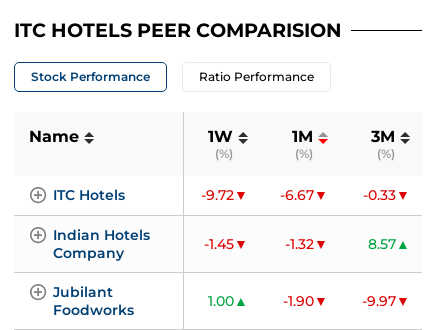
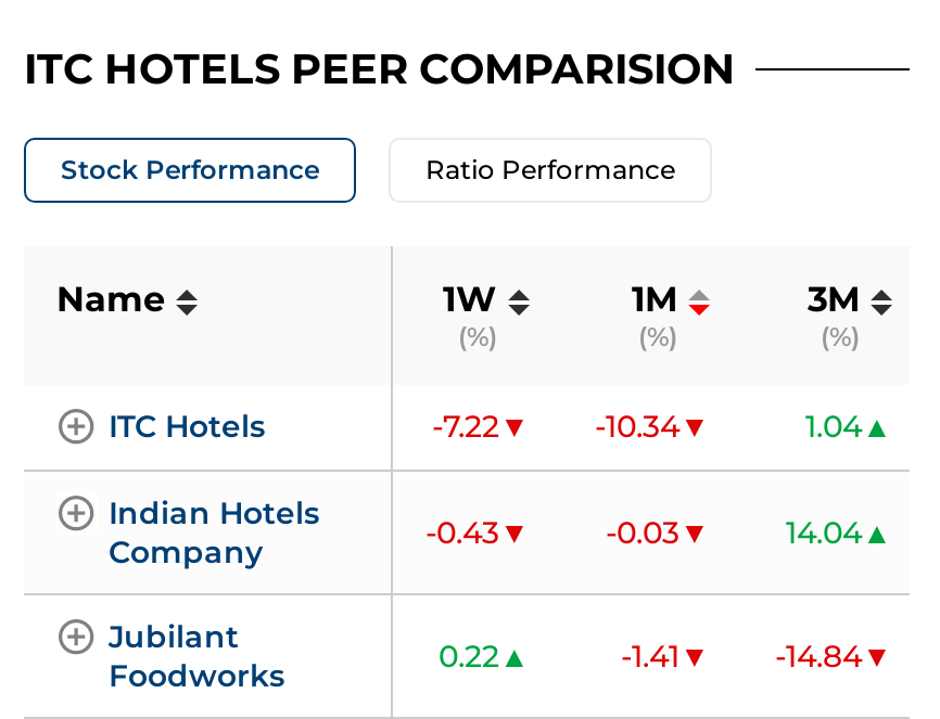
- -9.72
+ -7.22

- -6.67
+ -10.34

- -0.33
+ 1.04

- -1.45
+ -0.43

- -1.32
+ -0.03

- 8.57
+ 14.04

- 1.00
+ 0.22

- -1.90
+ -1.41

- -9.97
+ -14.84
